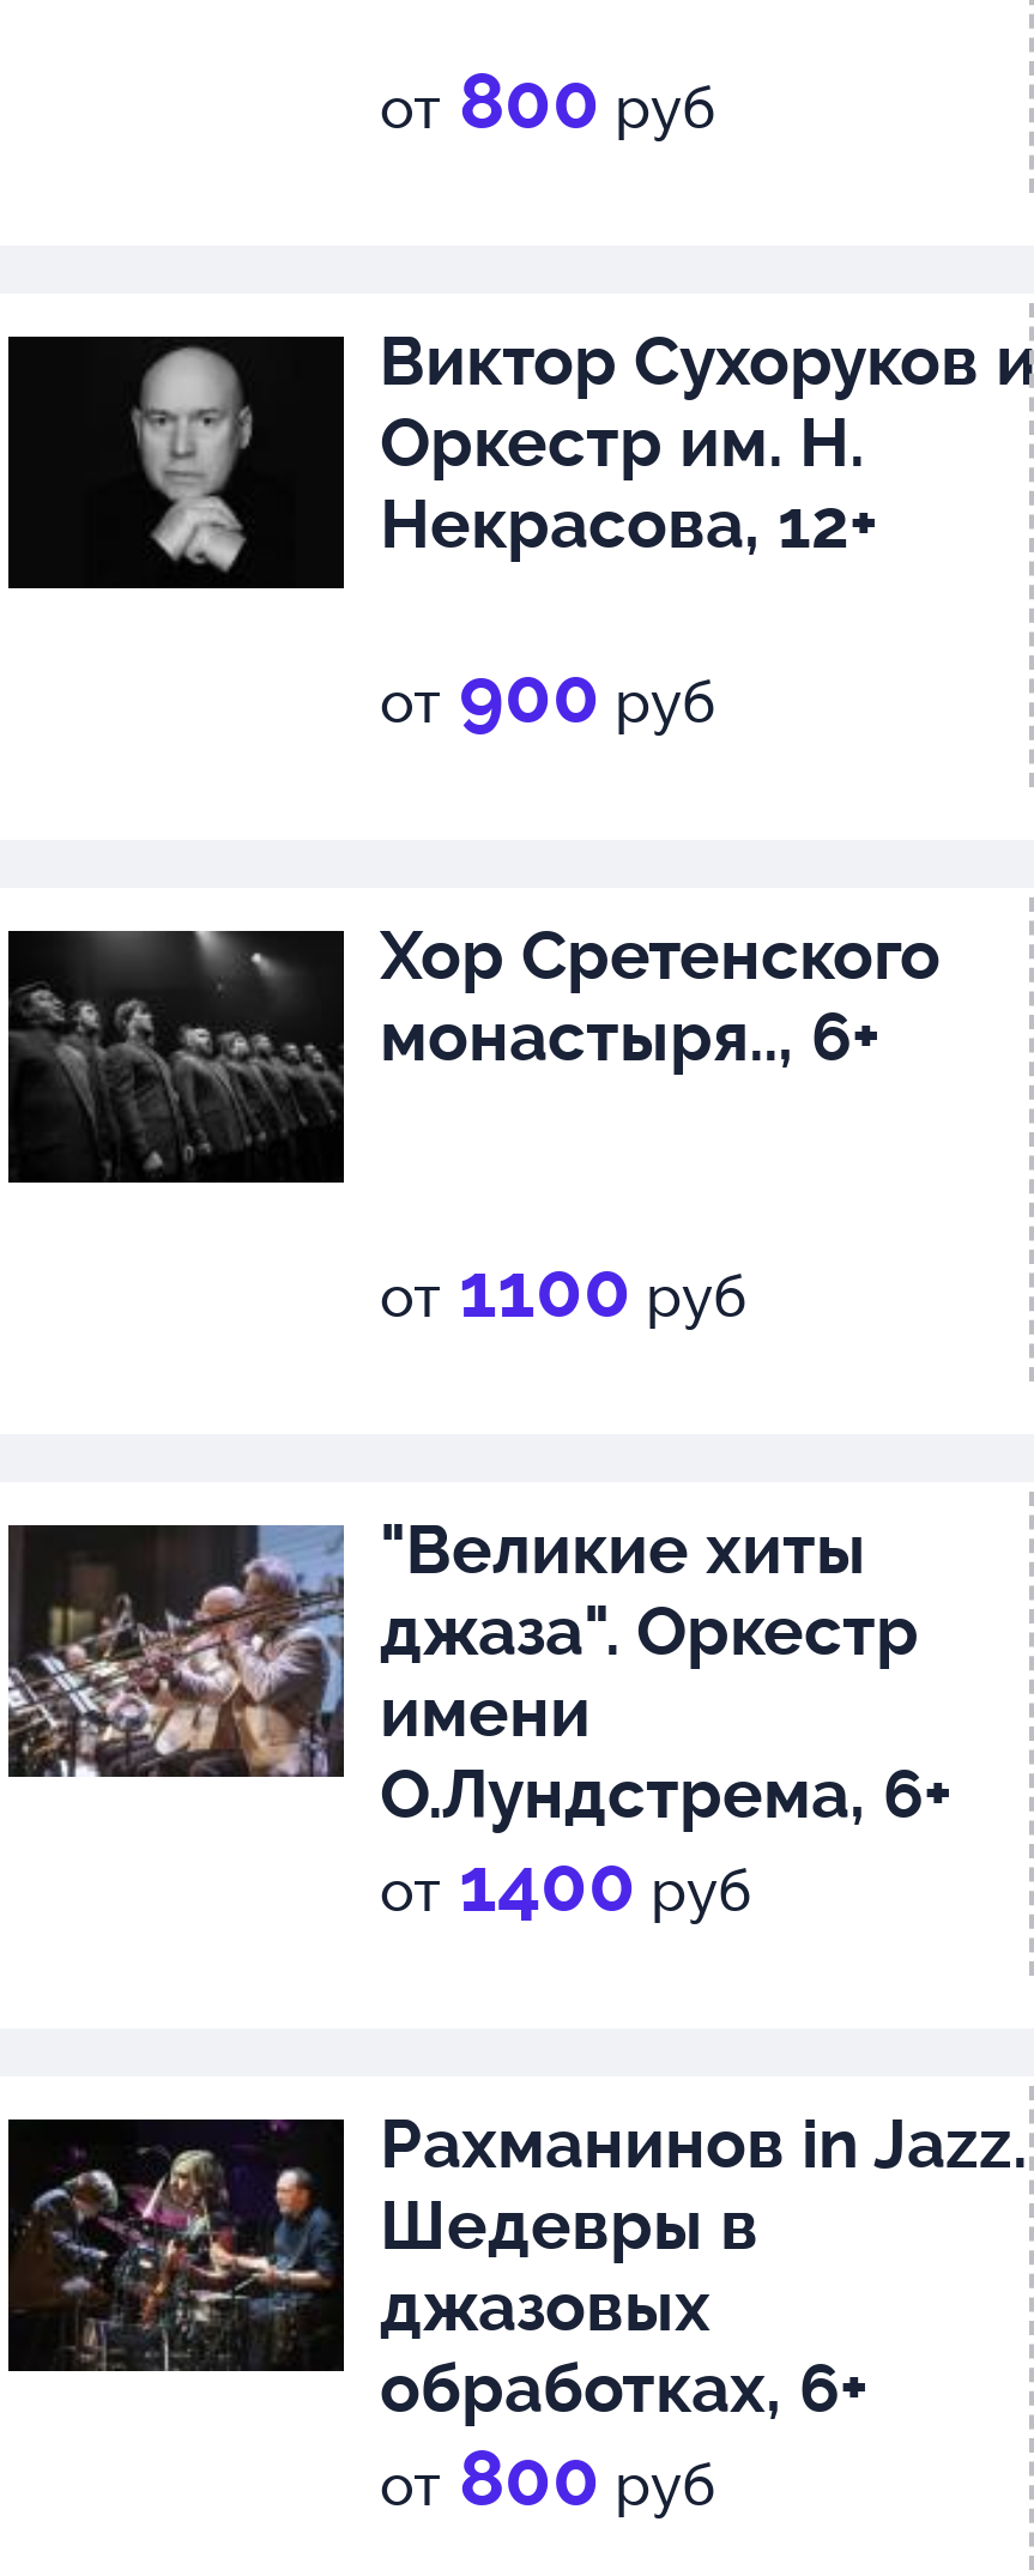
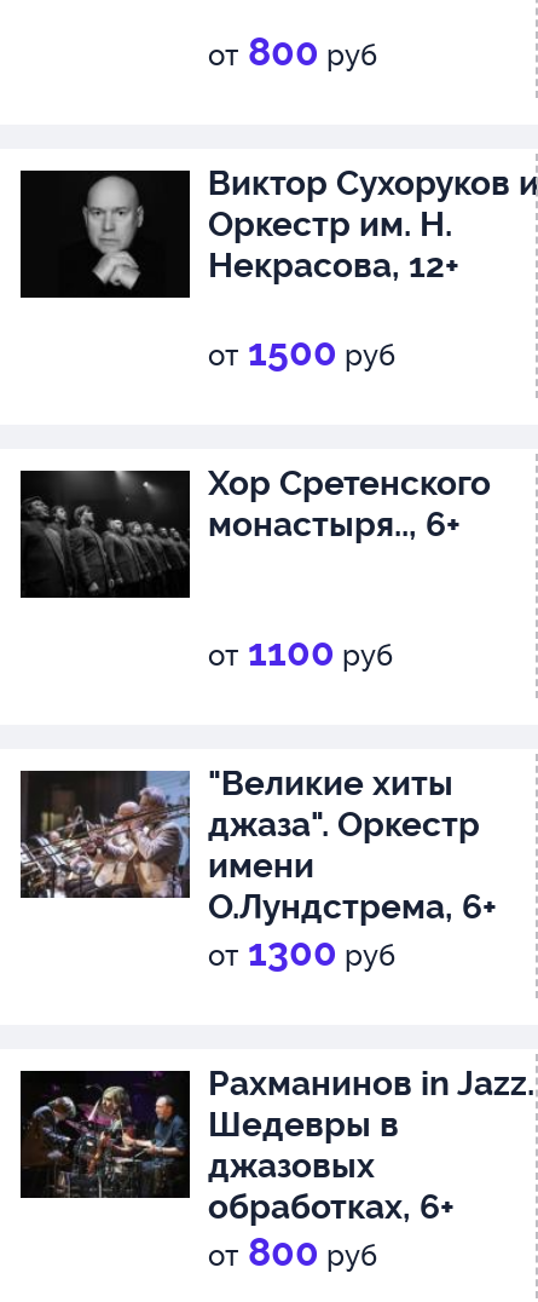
- от 900 руб
+ от 1500 руб

- от 1400 руб
+ от 1300 руб
